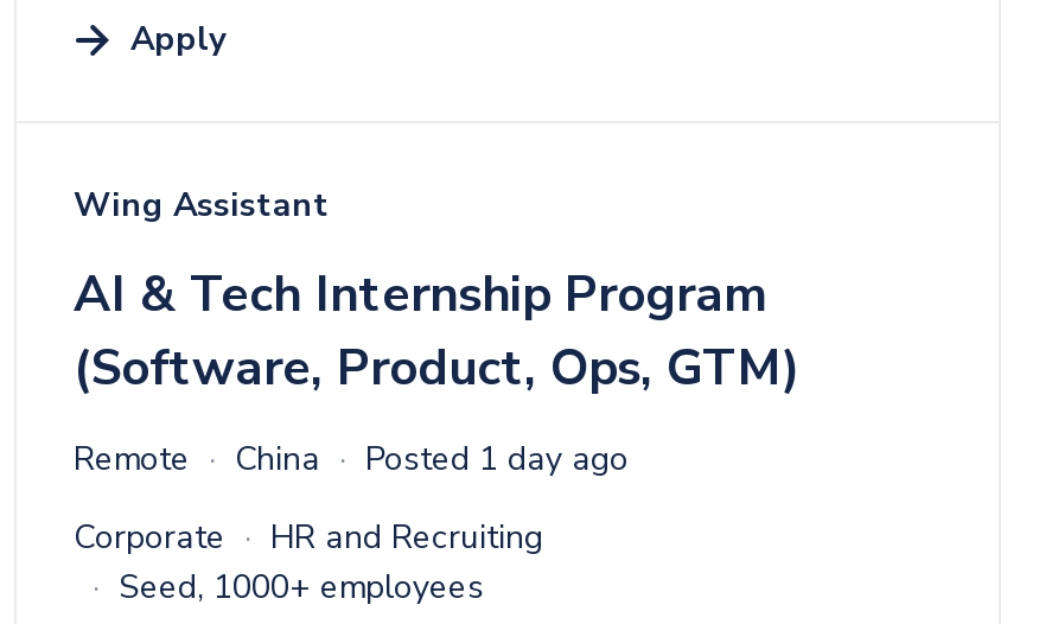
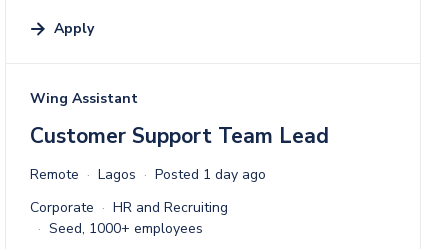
- AI & Tech Internship Program
- (Software, Product, Ops, GTM)
+ Customer Support Team Lead

- China
+ Lagos
